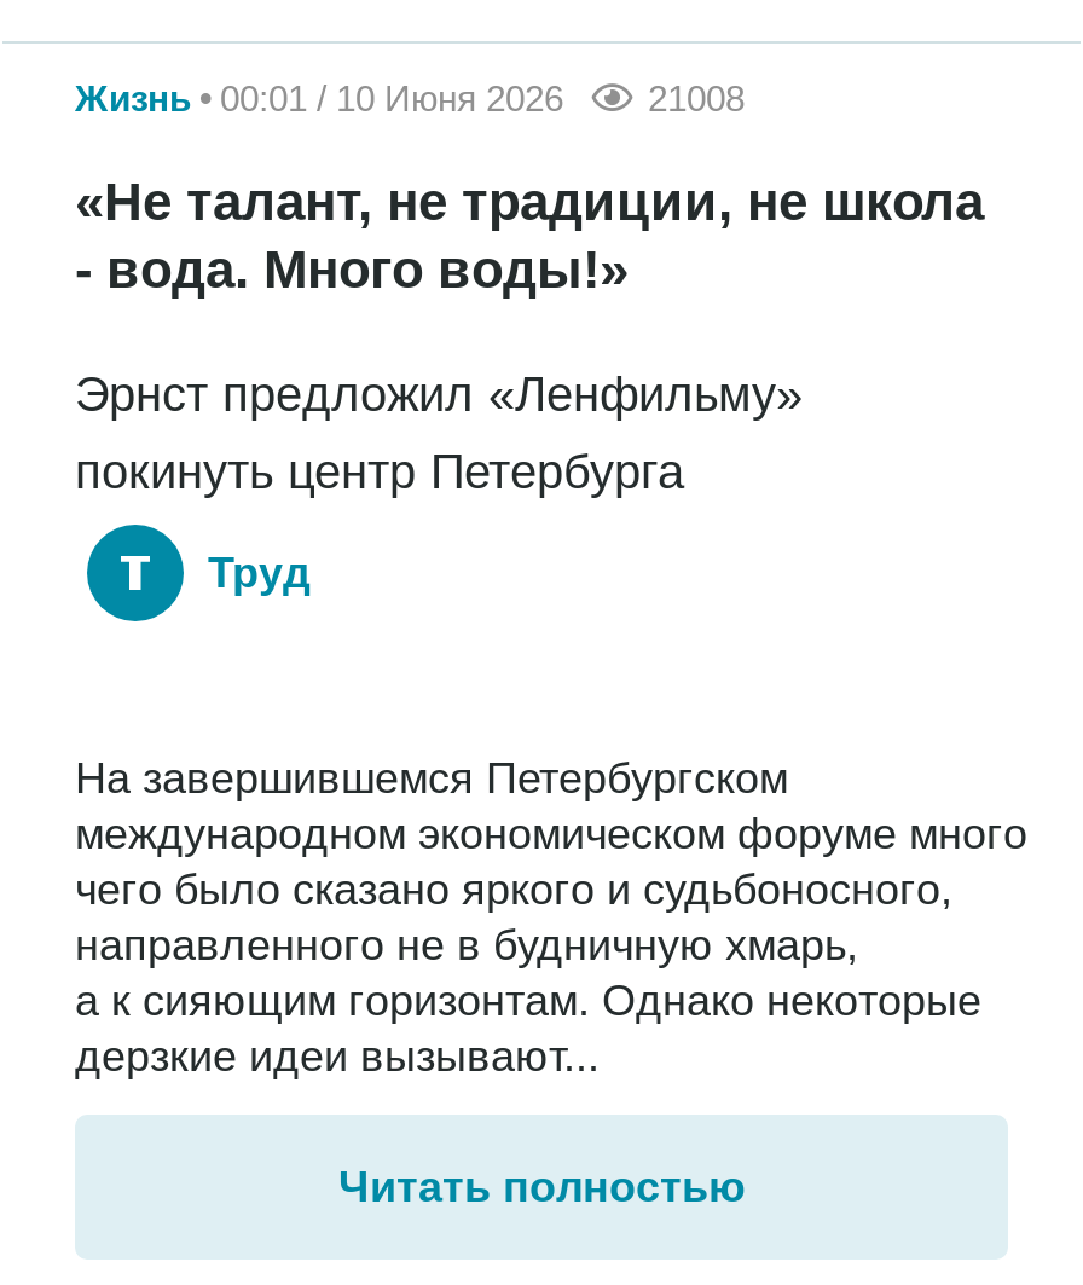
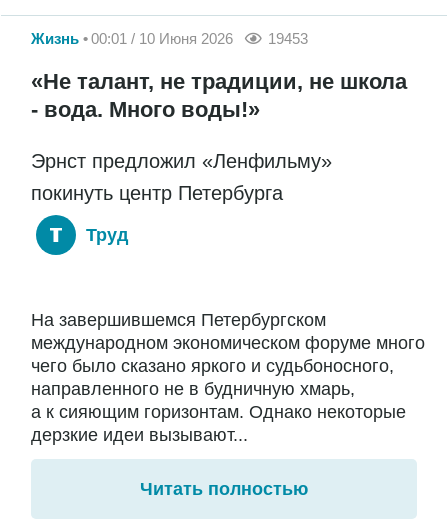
- 21008
+ 19453
